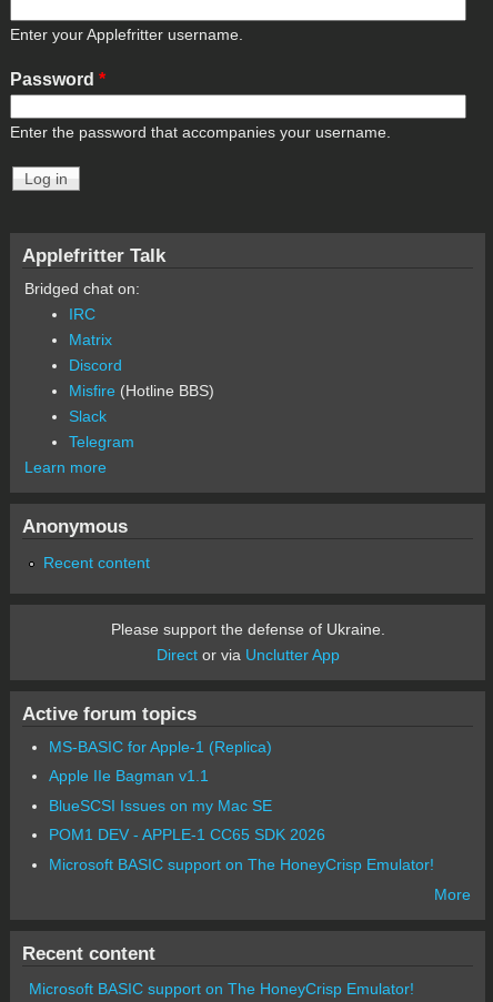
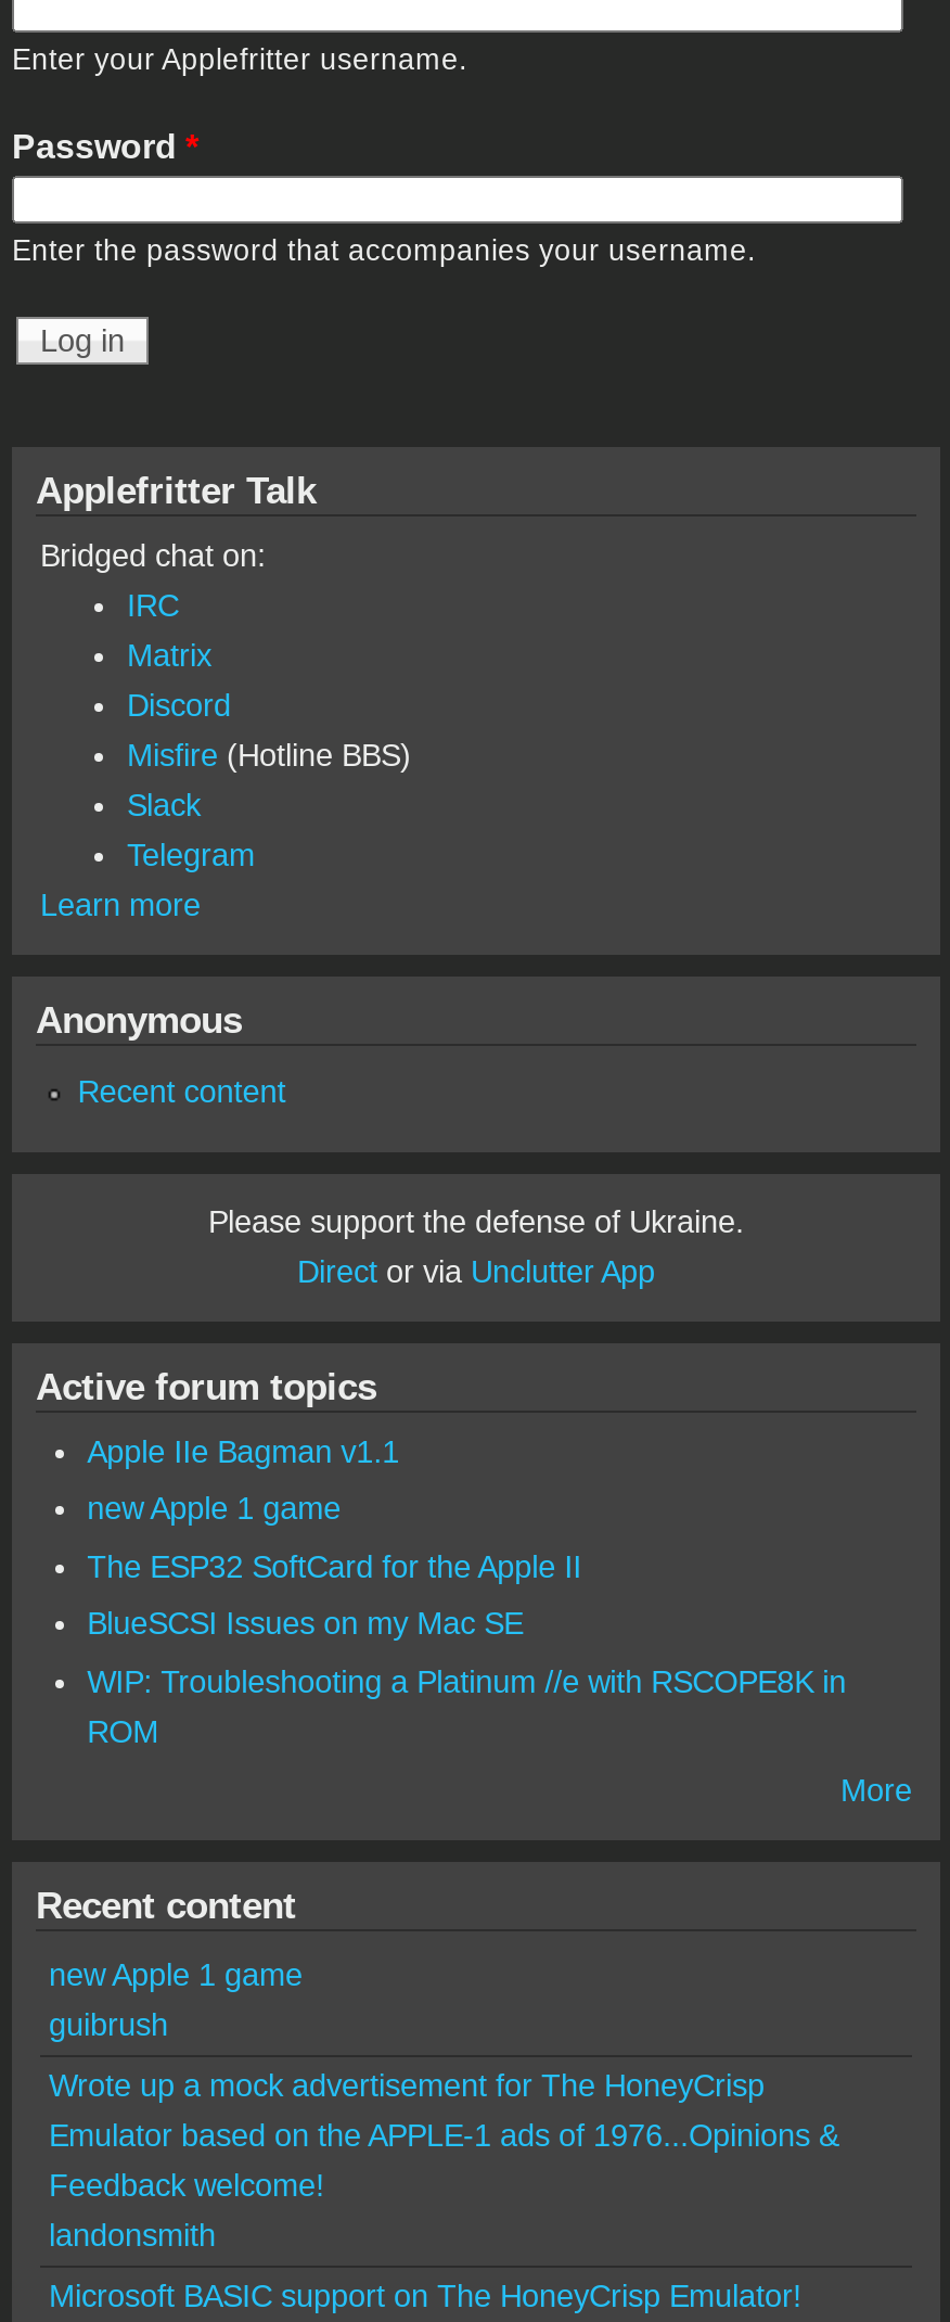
- MS-BASIC for Apple-1 (Replica)

moved up: Apple IIe Bagman v1.1

+ new Apple 1 game
+ The ESP32 SoftCard for the Apple II

- POM1 DEV - APPLE-1 CC65 SDK 2026
- Microsoft BASIC support on The HoneyCrisp Emulator!
+ WIP: Troubleshooting a Platinum //e with RSCOPE8K in
+ ROM

+ new Apple 1 game
+ guibrush
+ Wrote up a mock advertisement for The HoneyCrisp
+ Emulator based on the APPLE-1 ads of 1976...Opinions &
+ Feedback welcome!
+ landonsmith
